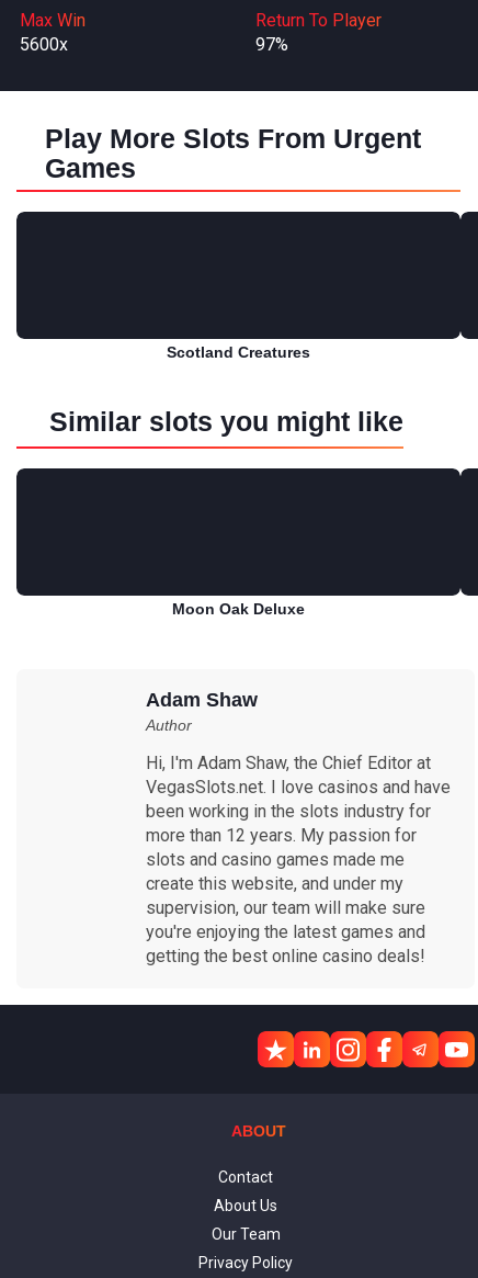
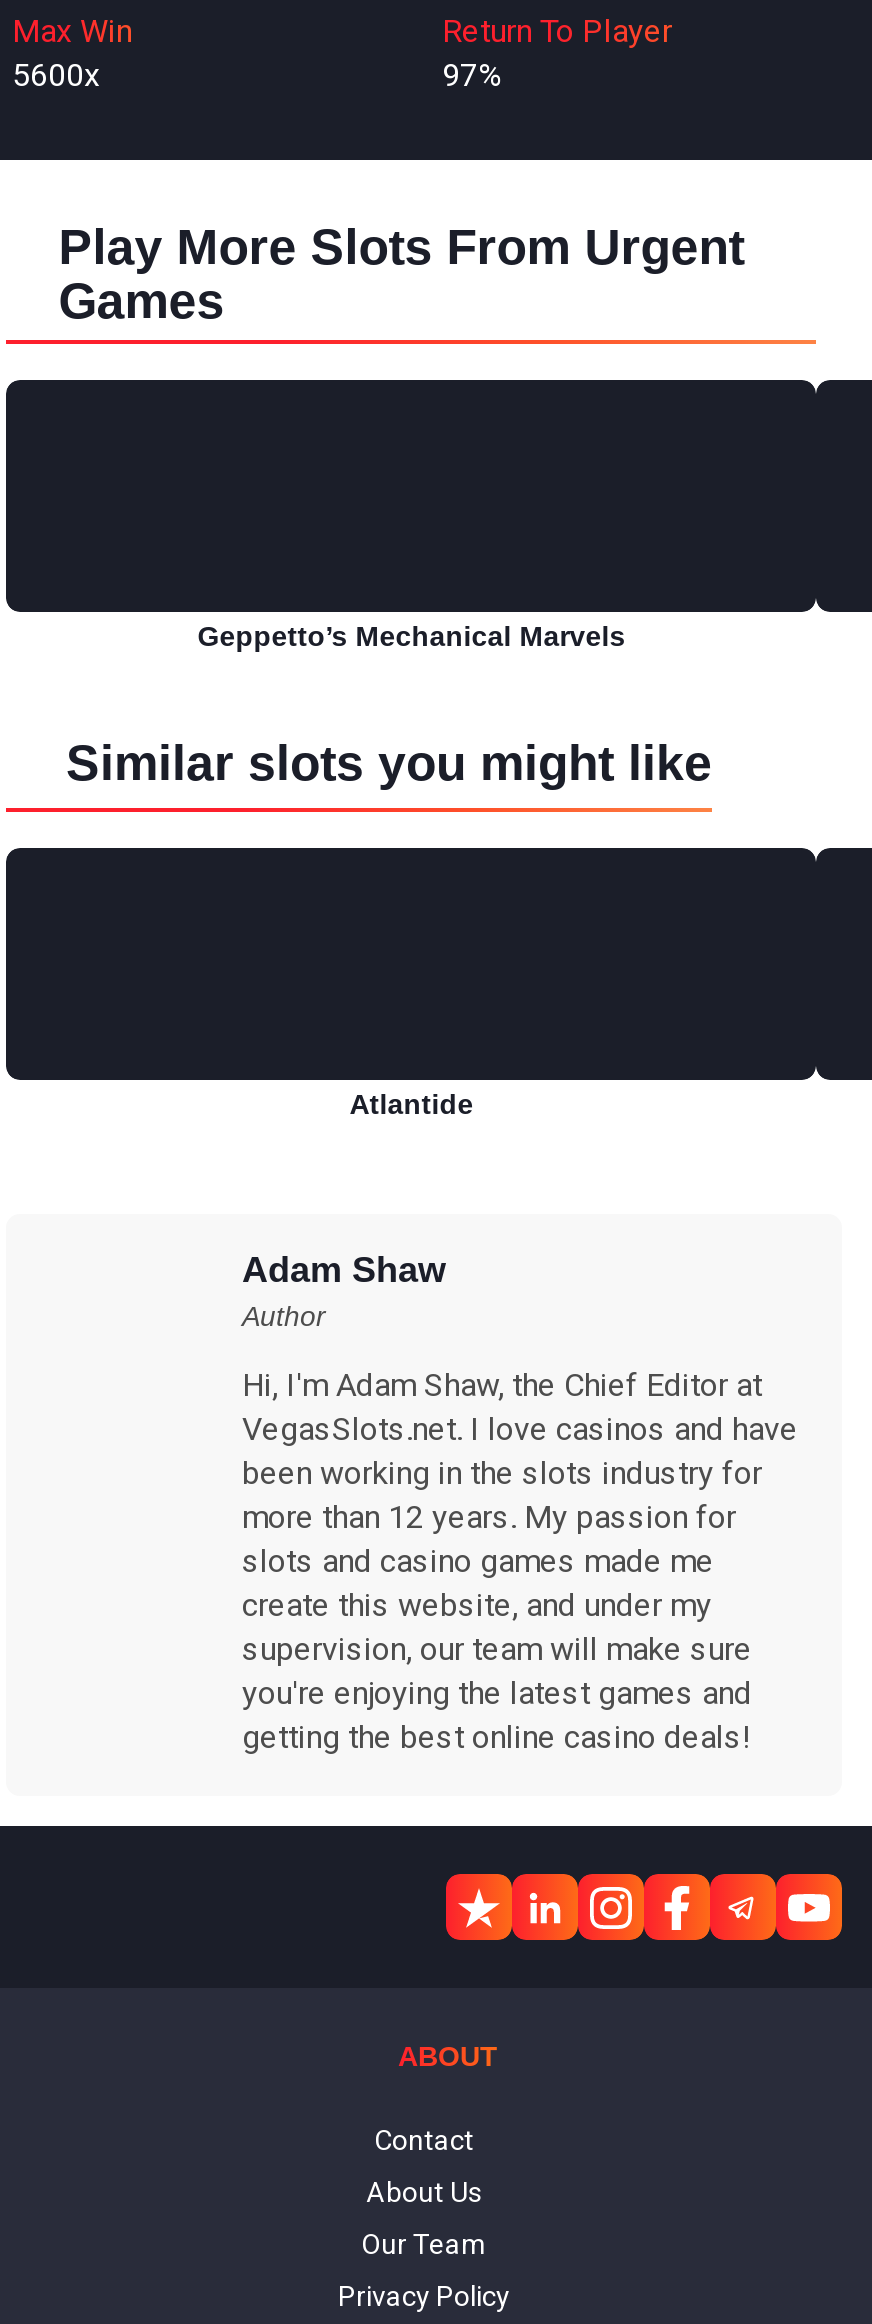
- Scotland Creatures
+ Geppetto’s Mechanical Marvels

- Moon Oak Deluxe
+ Atlantide
